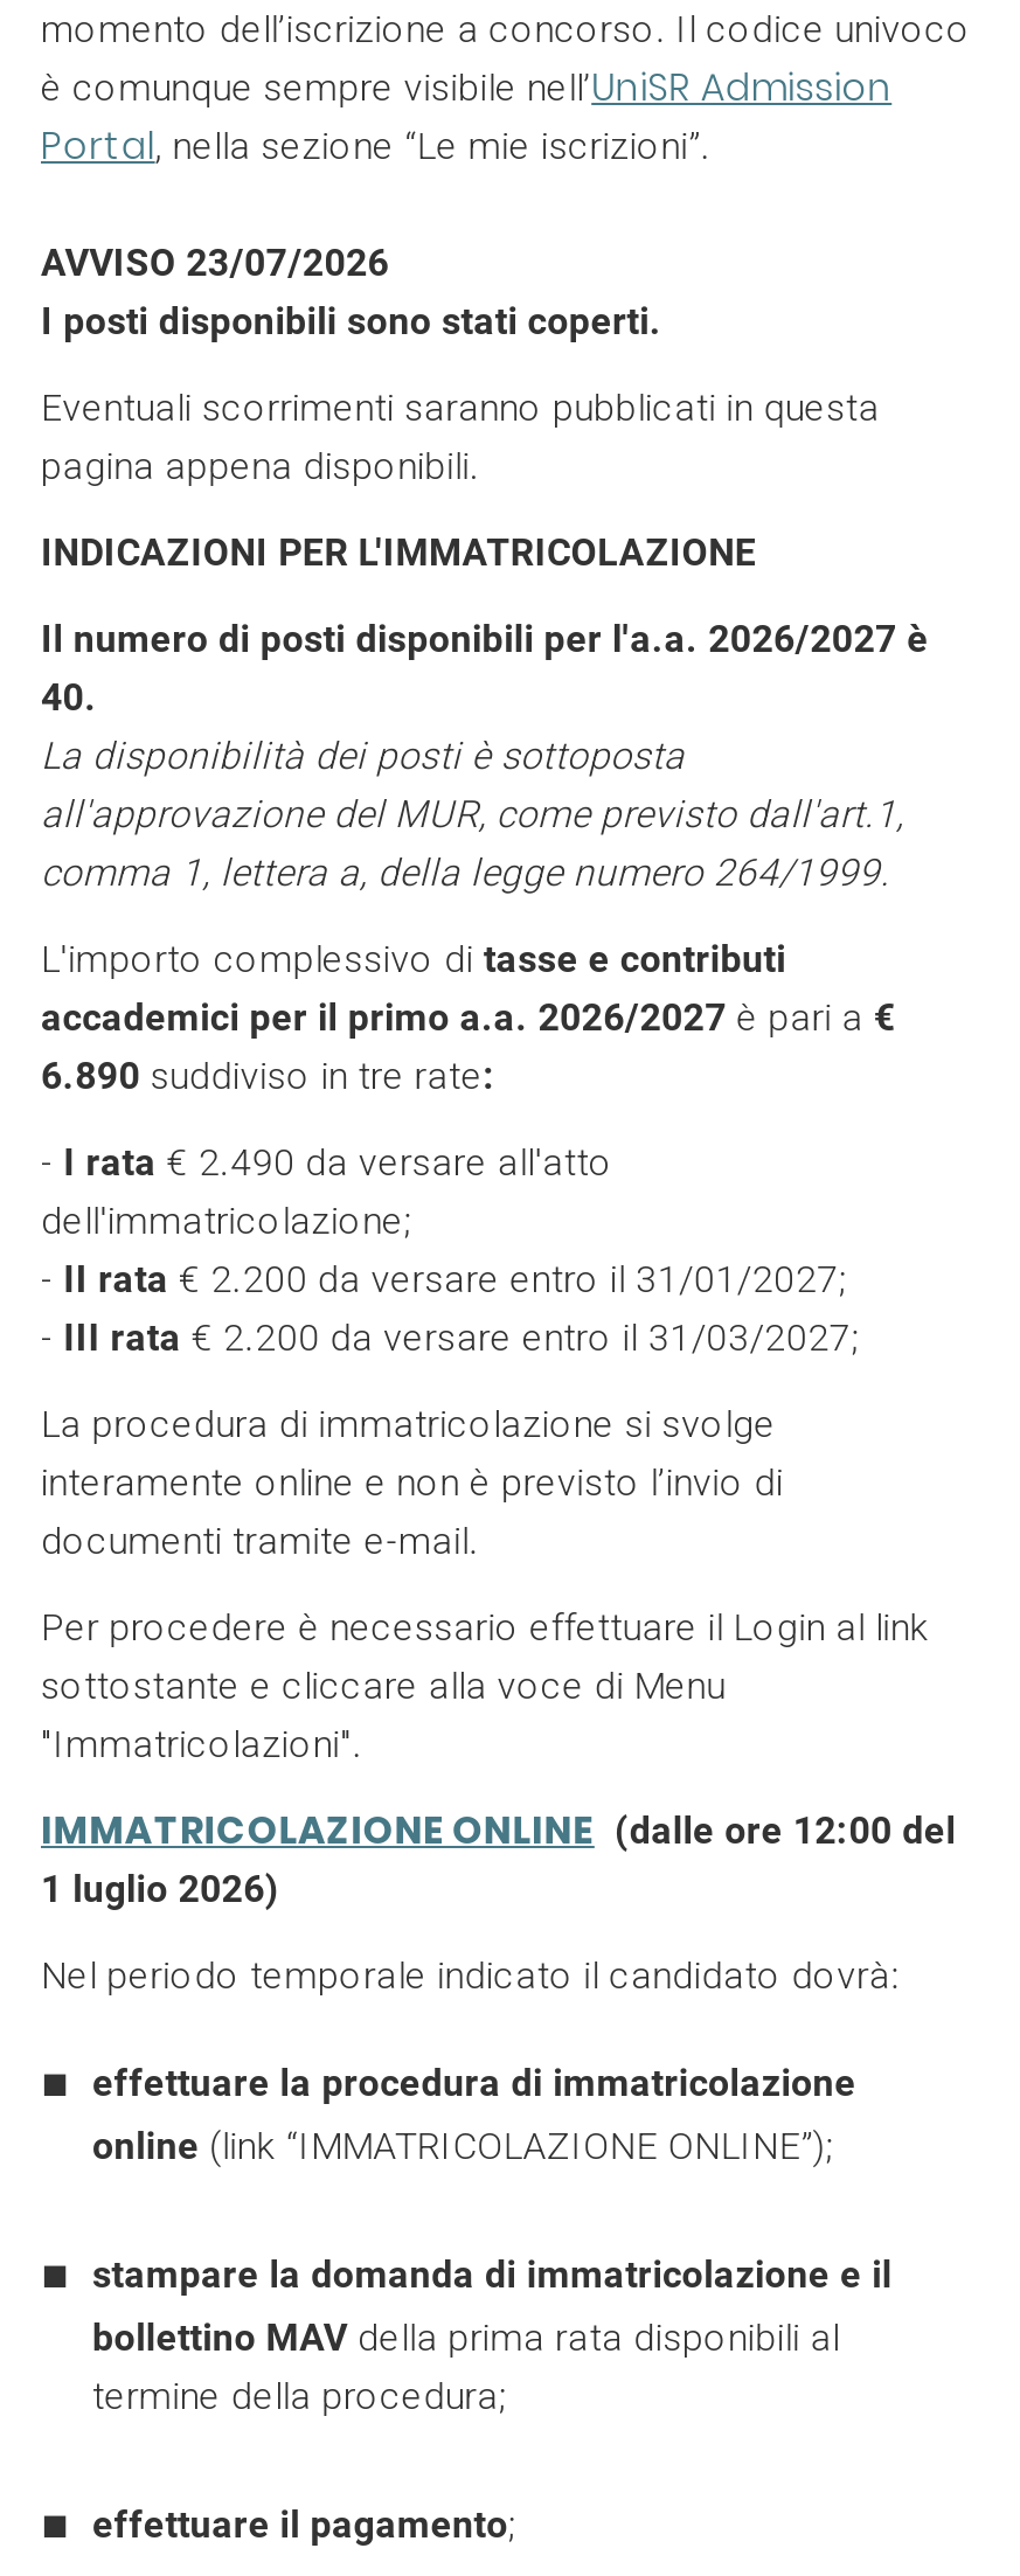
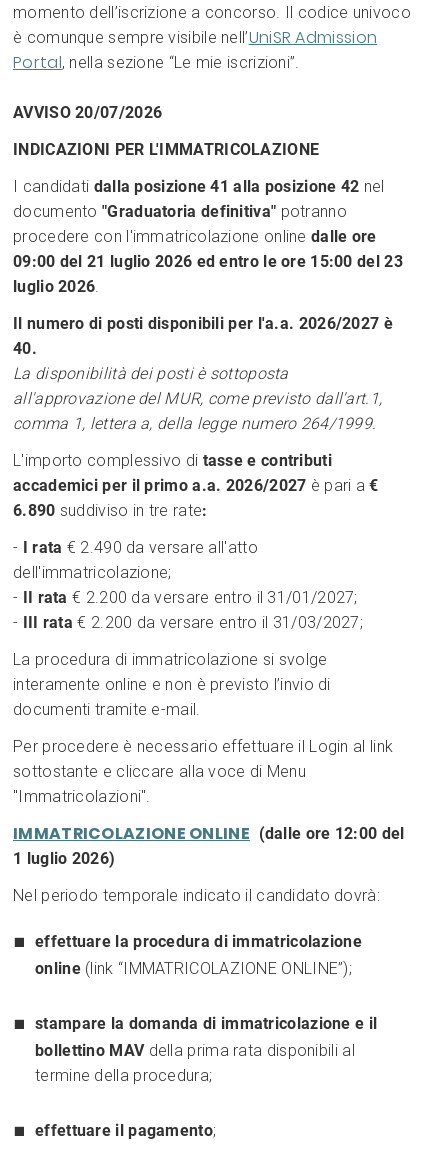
- AVVISO 23/07/2026
- I posti disponibili sono stati coperti.
- Eventuali scorrimenti saranno pubblicati in questa
- pagina appena disponibili.
+ AVVISO 20/07/2026

moved up: INDICAZIONI PER L'IMMATRICOLAZIONE

+ I candidati dalla posizione 41 alla posizione 42 nel
+ documento "Graduatoria definitiva" potranno
+ procedere con l'immatricolazione online dalle ore
+ 09:00 del 21 luglio 2026 ed entro le ore 15:00 del 23
+ luglio 2026.
